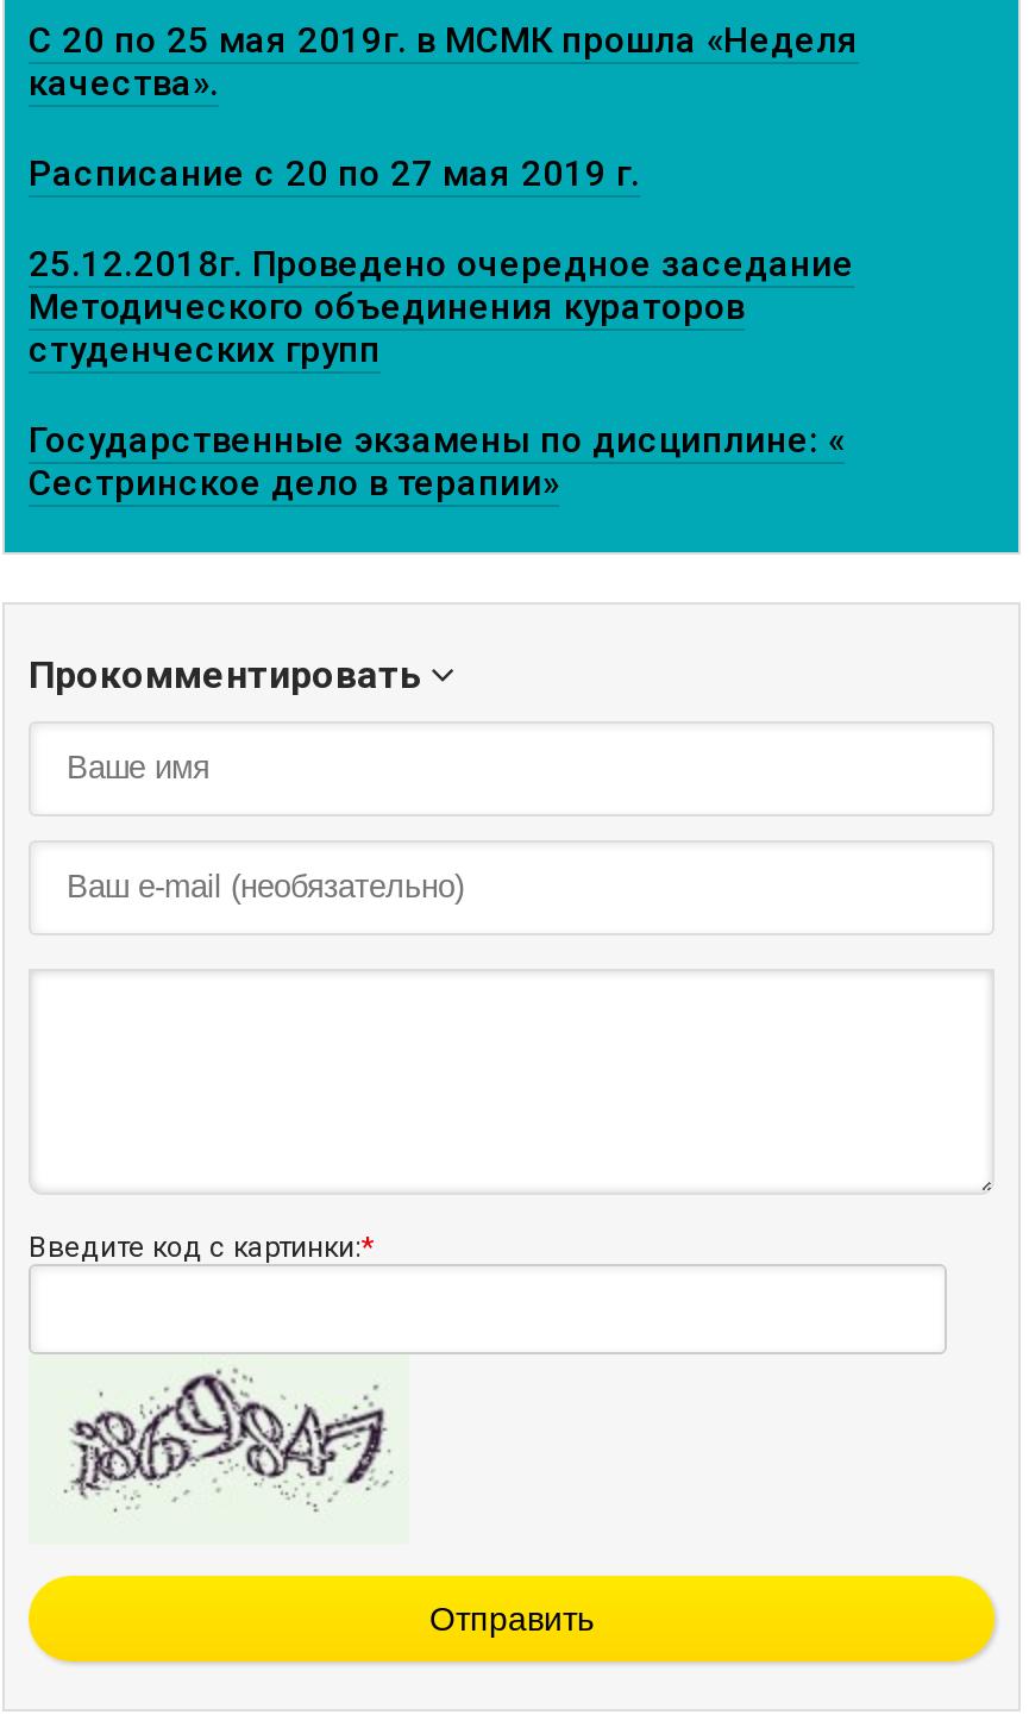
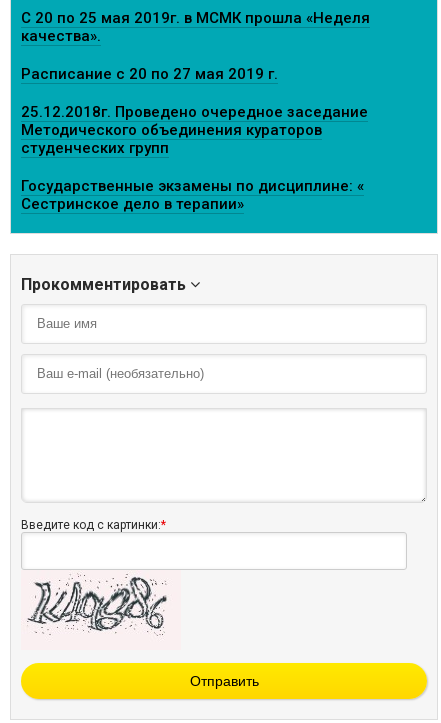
- [image]
+ [image]
